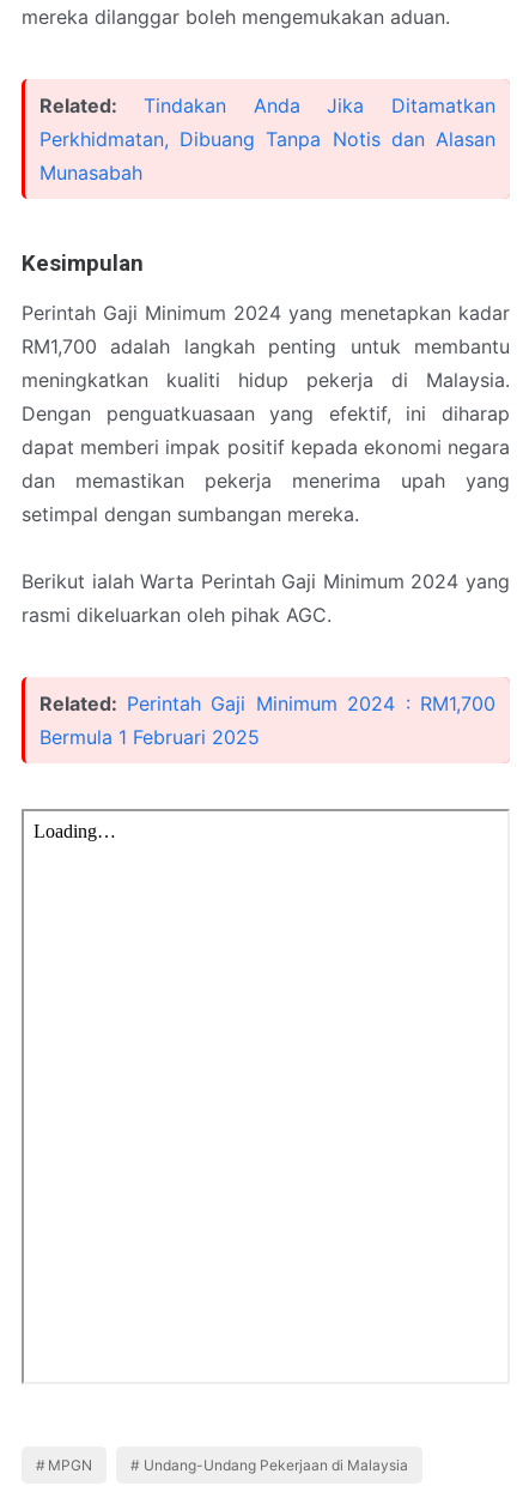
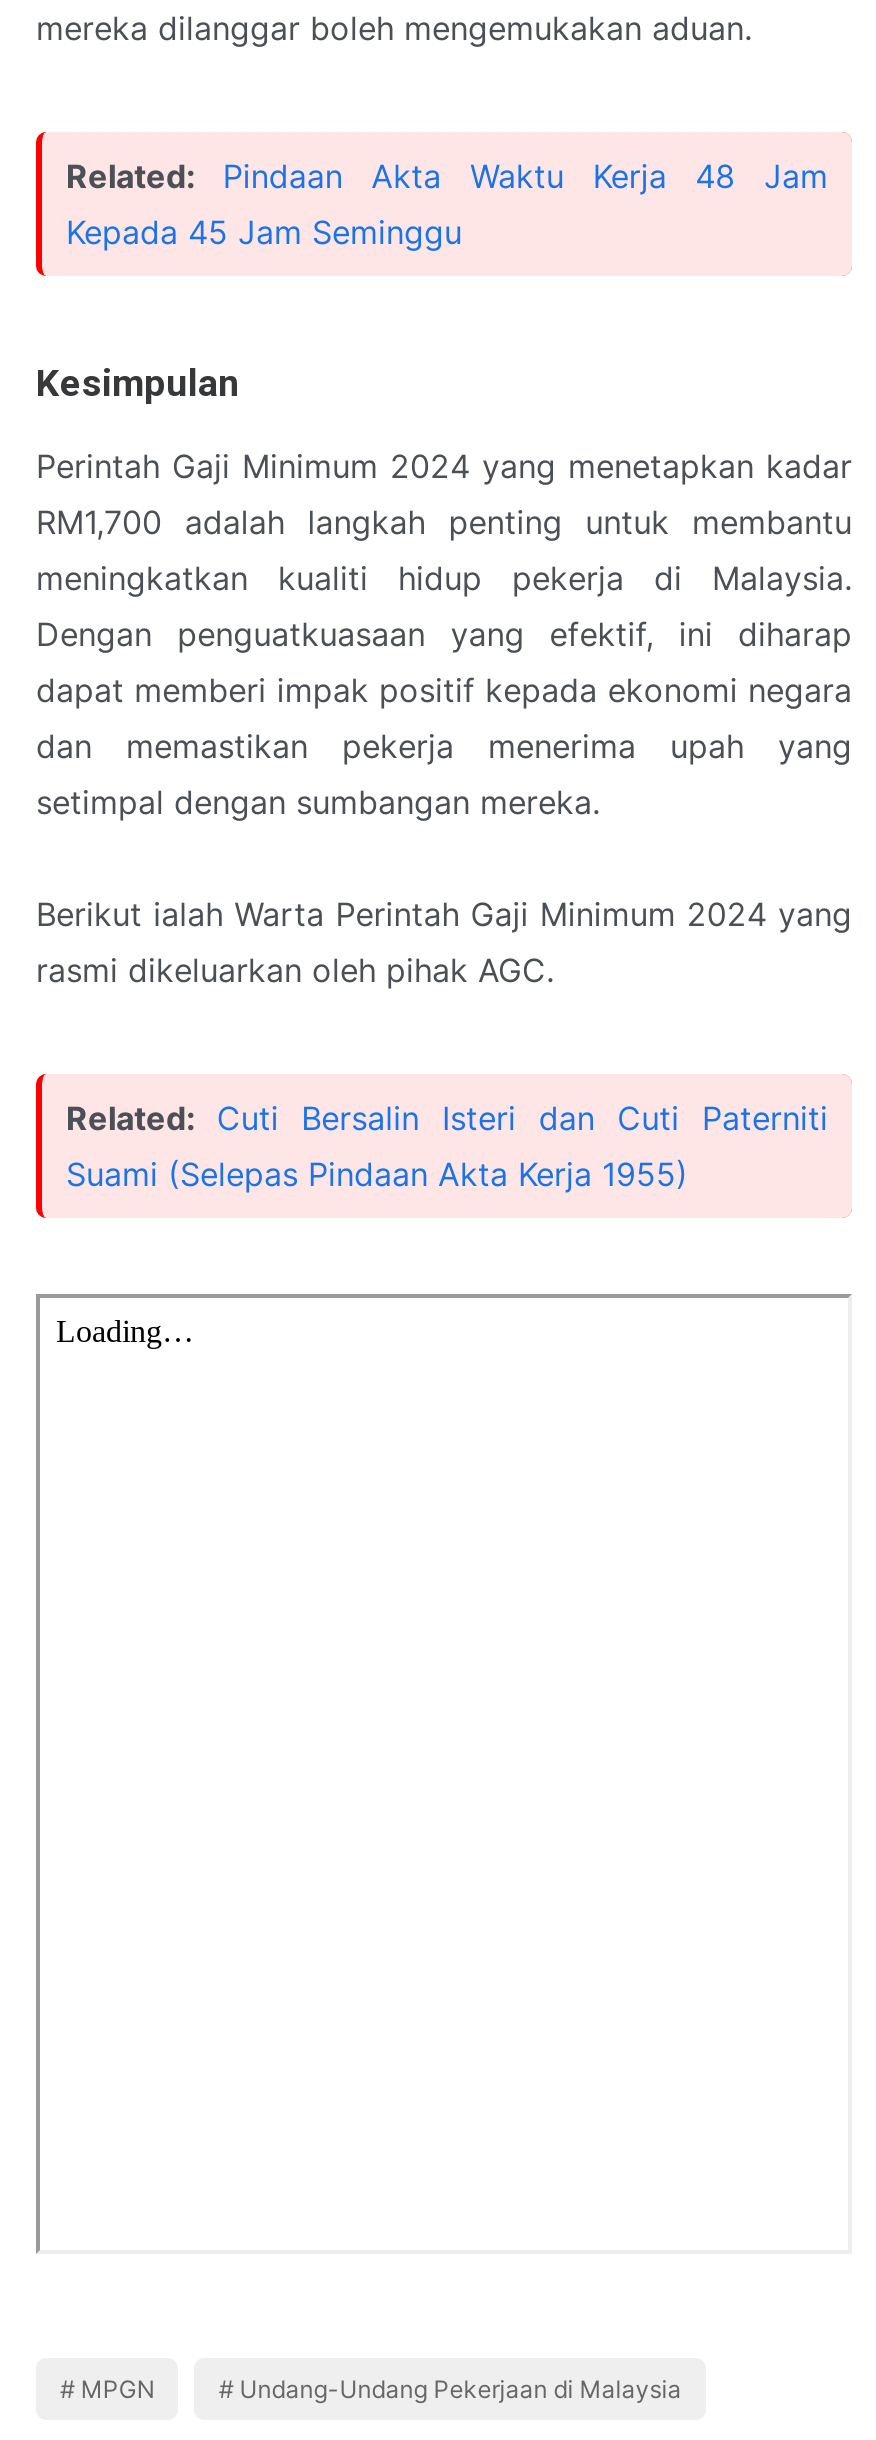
- Related: Tindakan Anda Jika Ditamatkan
- Perkhidmatan, Dibuang Tanpa Notis dan Alasan
- Munasabah
+ Related: Pindaan Akta Waktu Kerja 48 Jam
+ Kepada 45 Jam Seminggu

- Related: Perintah Gaji Minimum 2024 : RM1,700
- Bermula 1 Februari 2025
+ Related: Cuti Bersalin Isteri dan Cuti Paterniti
+ Suami (Selepas Pindaan Akta Kerja 1955)
